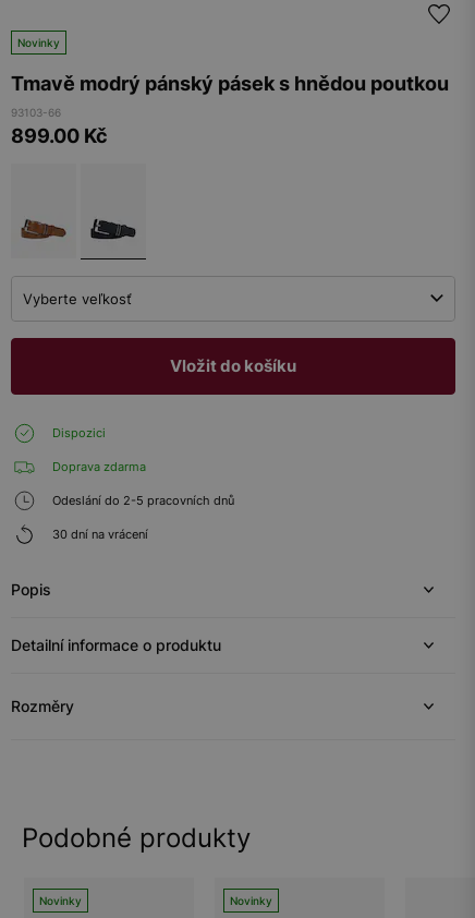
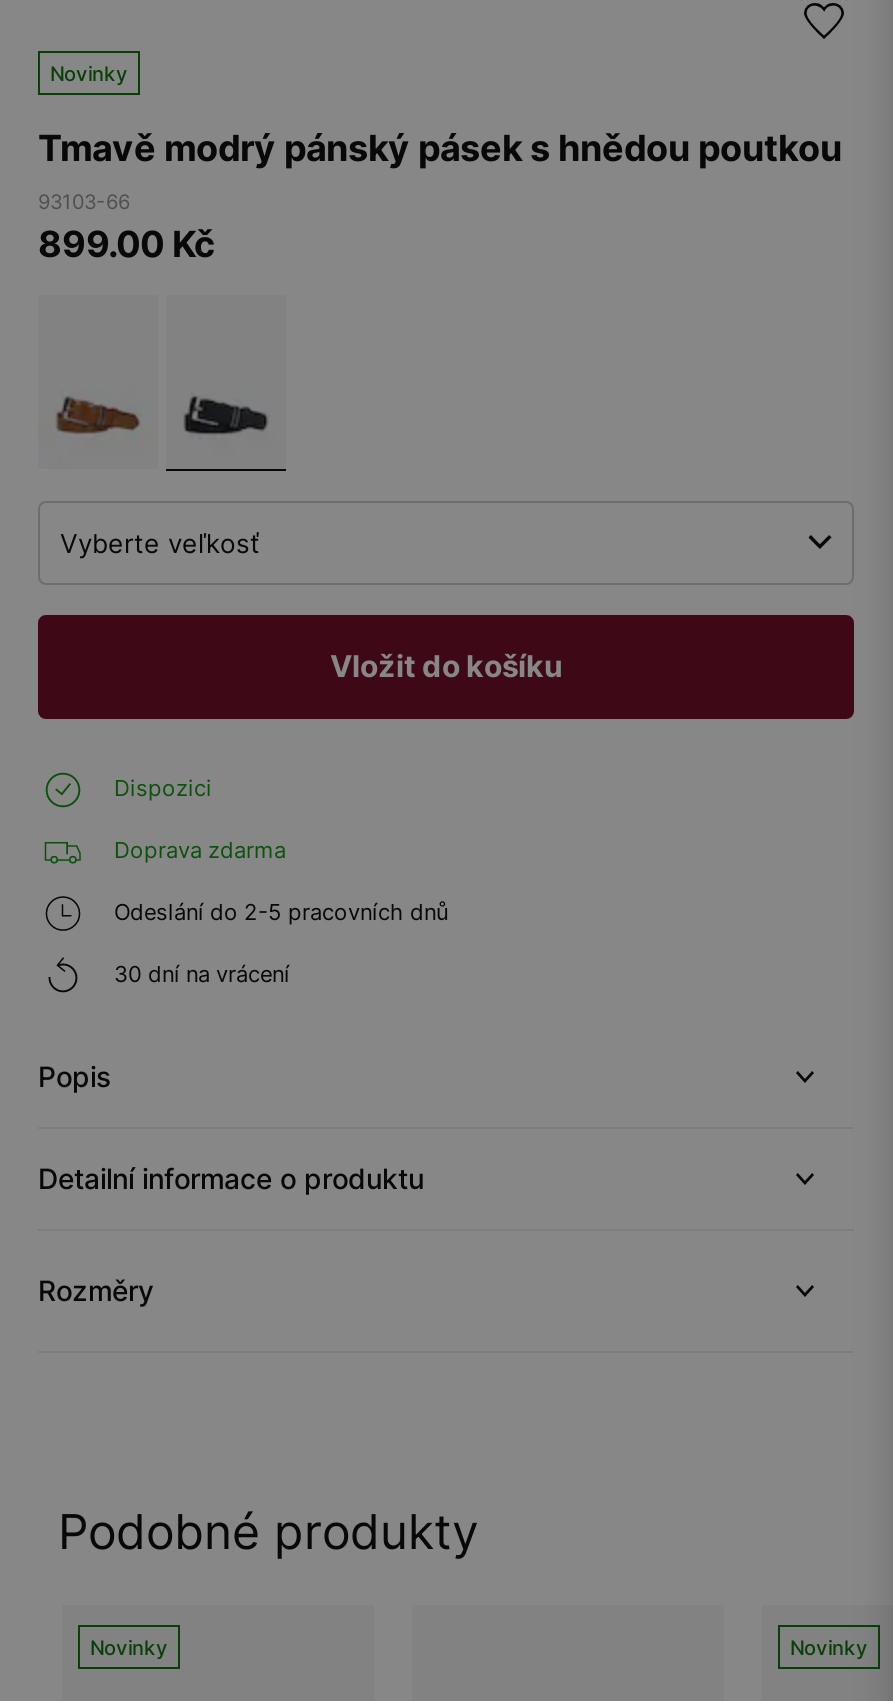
- Novinky

+ Novinky
